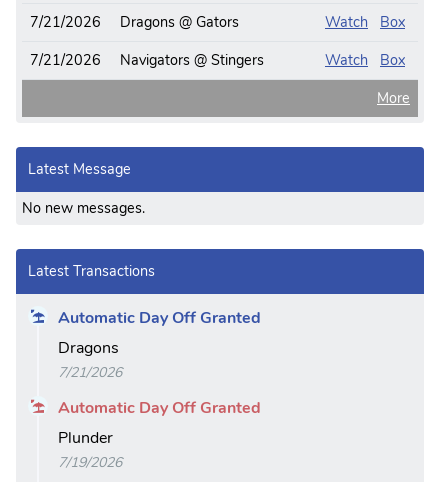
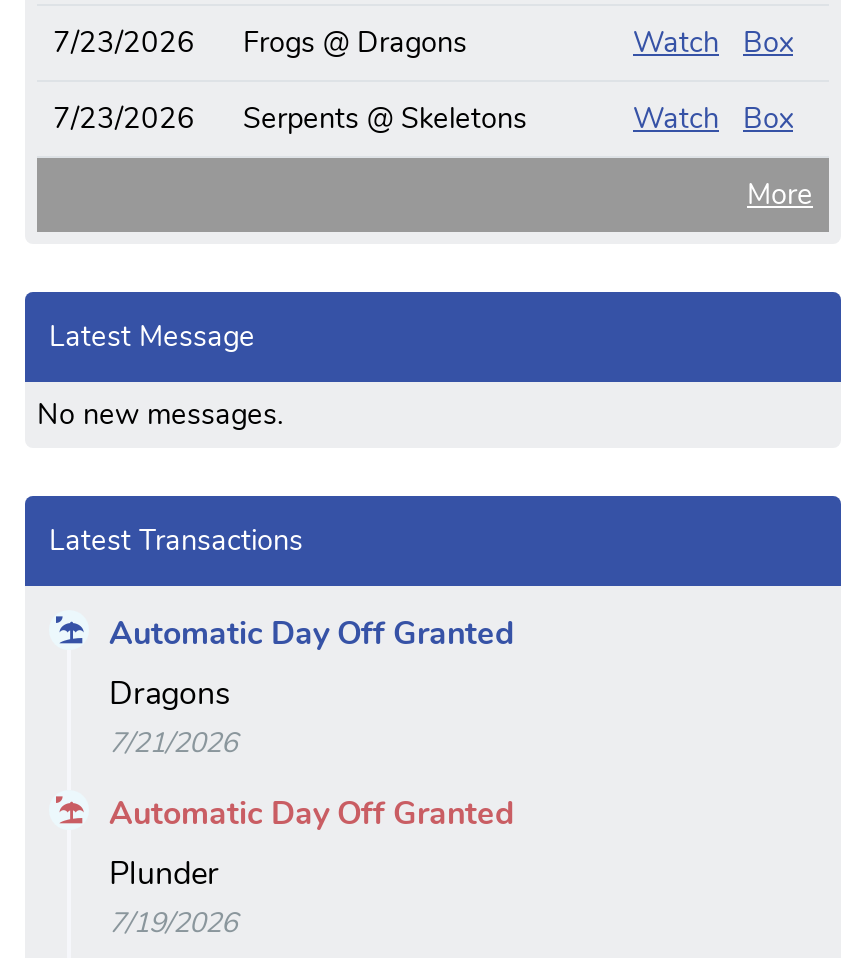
- 7/21/2026
- Dragons @ Gators
+ 7/23/2026
+ Frogs @ Dragons

- 7/21/2026
- Navigators @ Stingers
+ 7/23/2026
+ Serpents @ Skeletons
